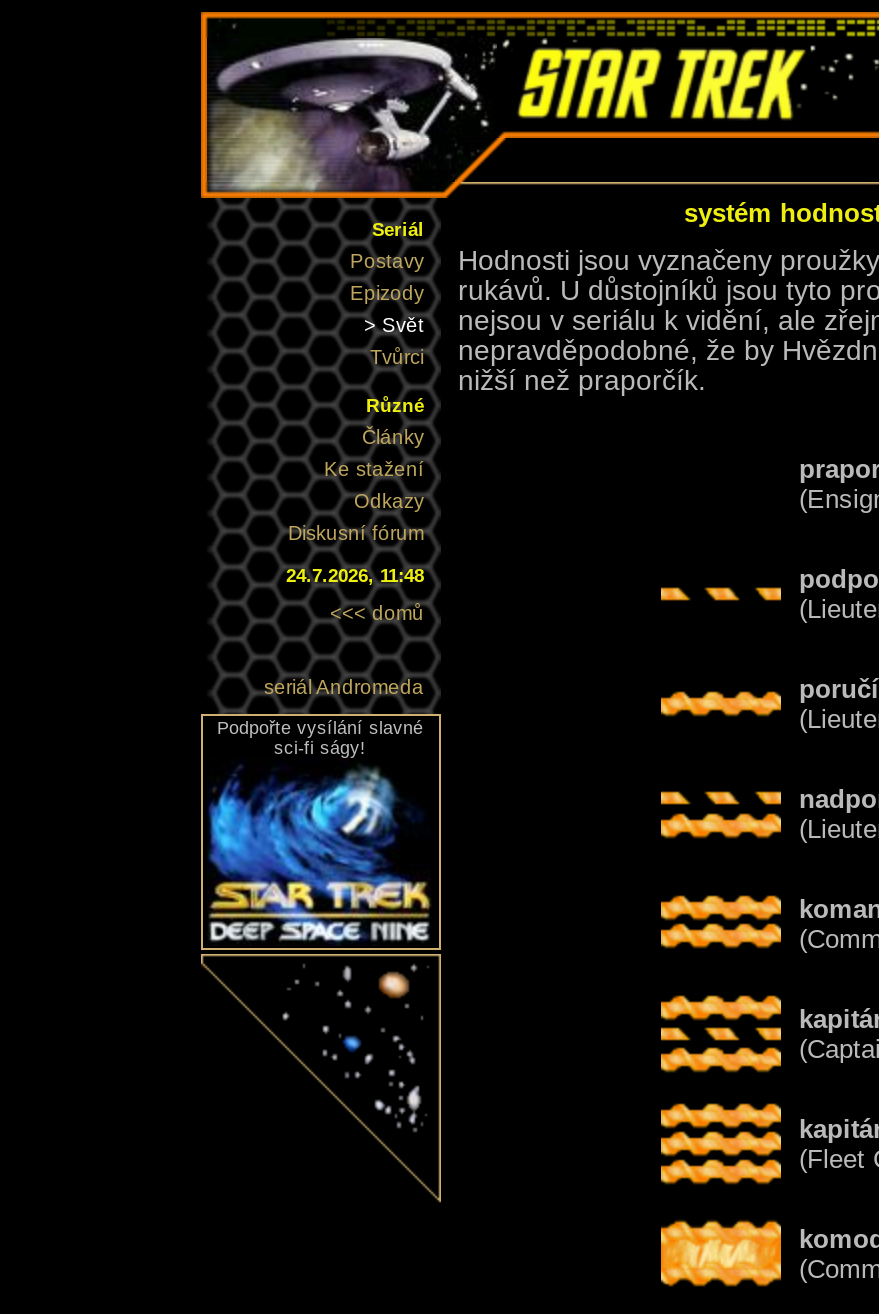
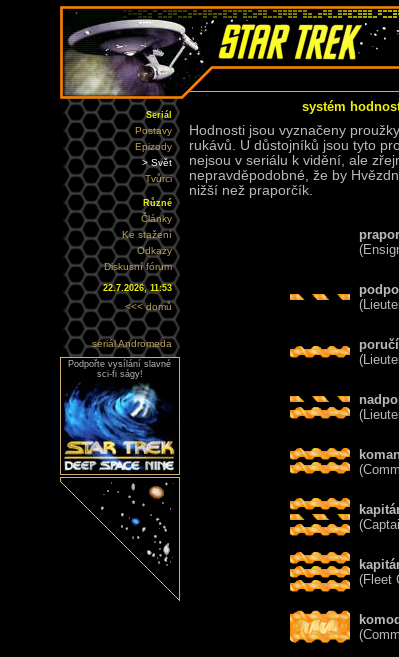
- 24.7.2026, 11:48
+ 22.7.2026, 11:53
